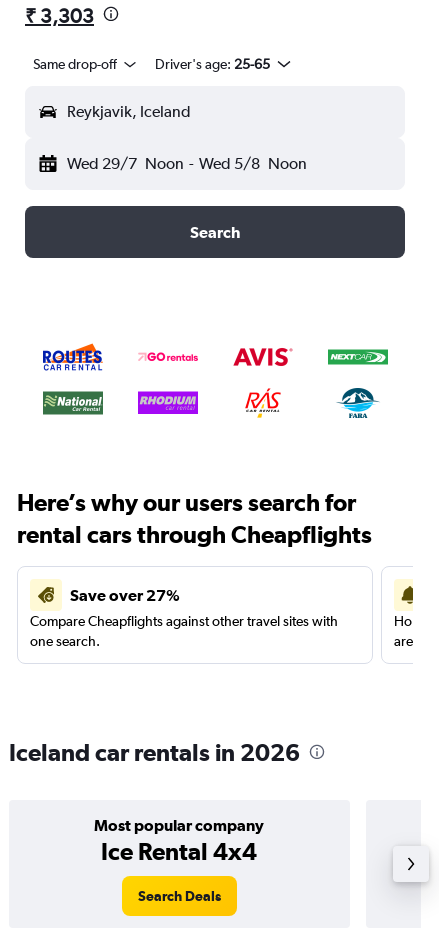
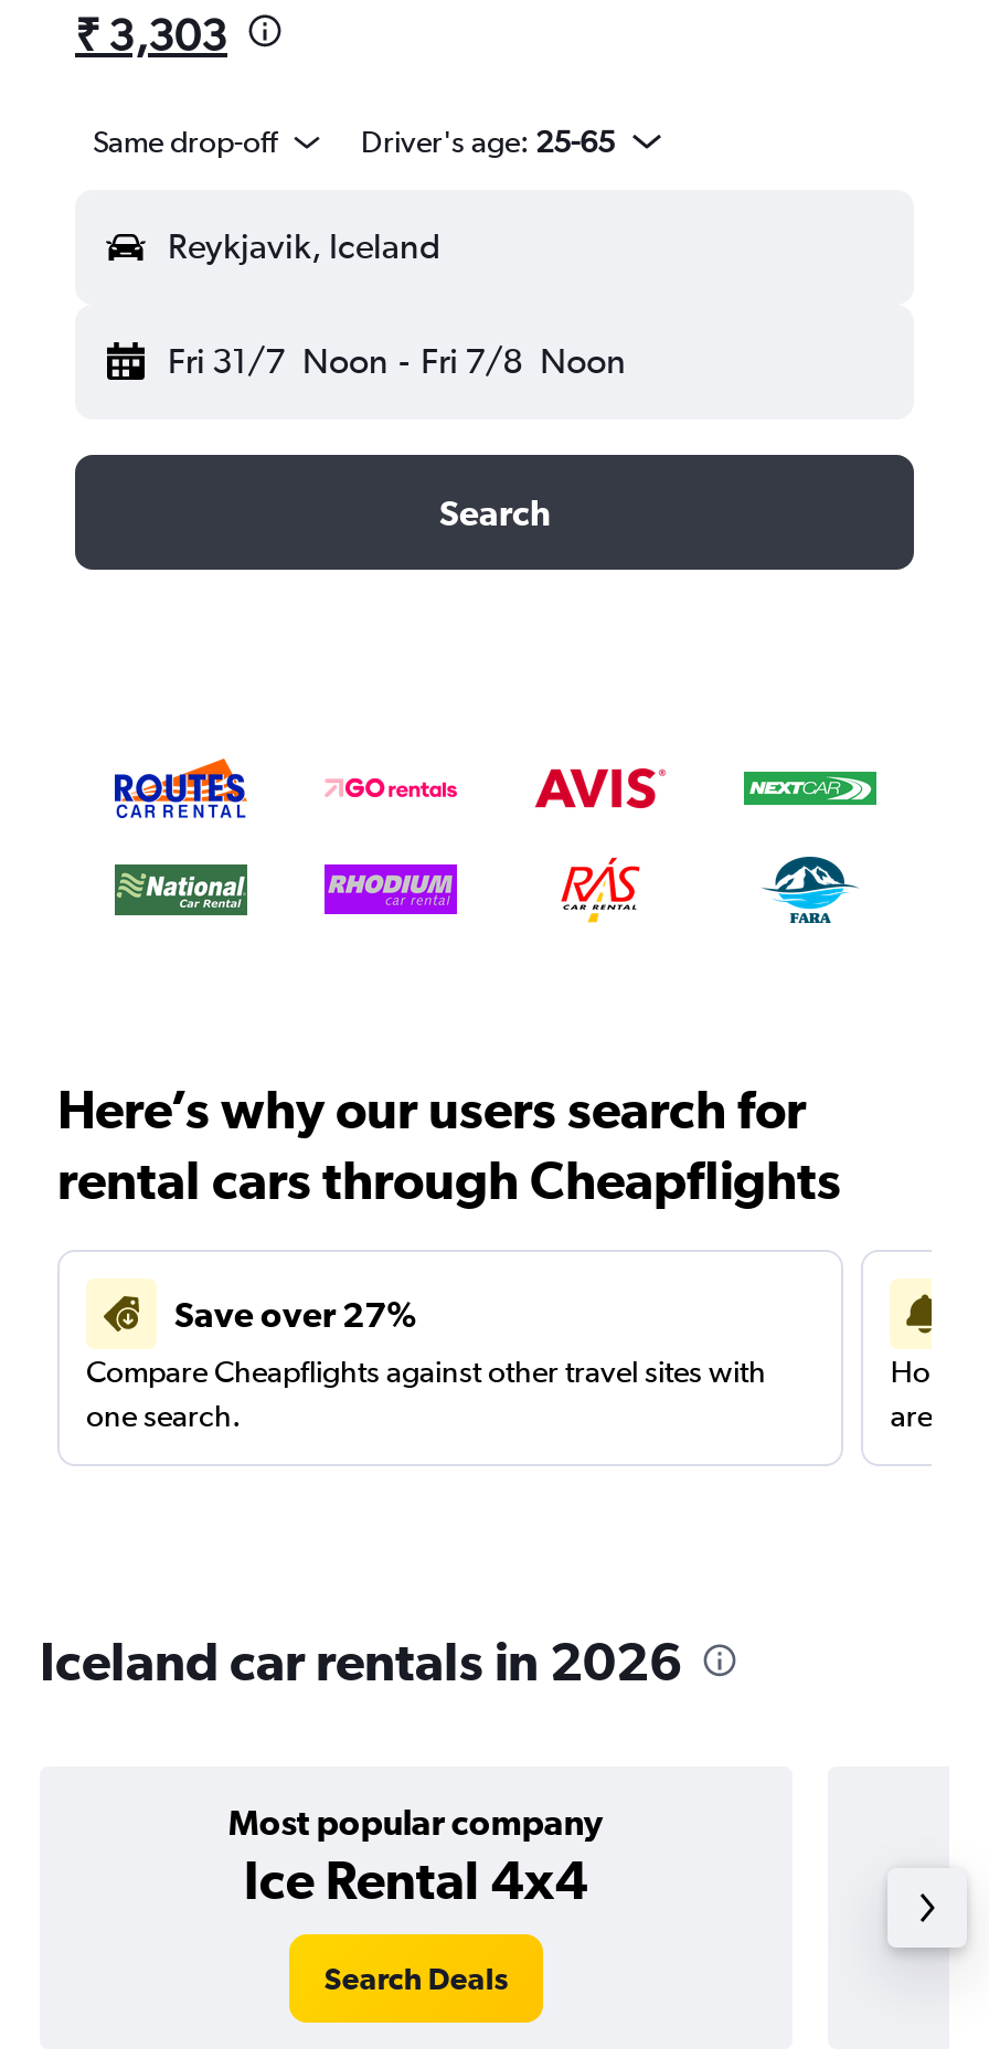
- Wed 29/7 Noon - Wed 5/8 Noon
+ Fri 31/7 Noon - Fri 7/8 Noon
